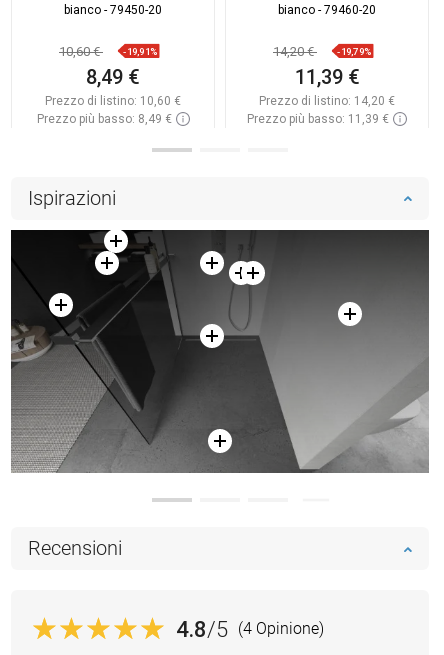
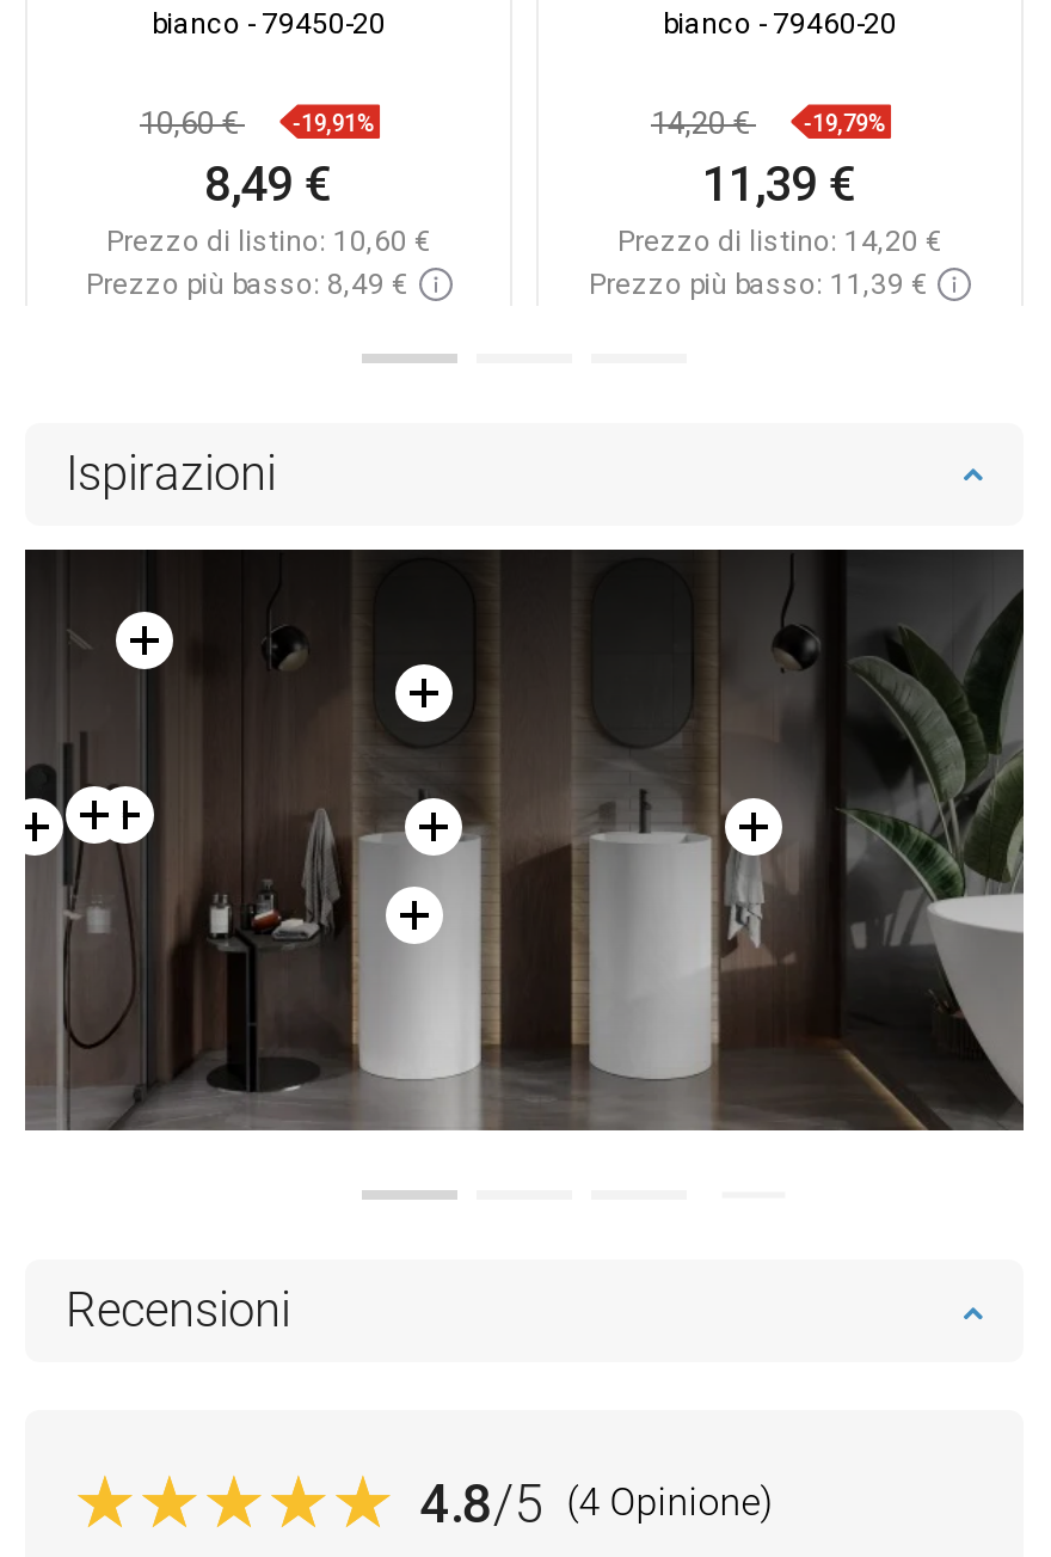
- [image]
+ [image]
